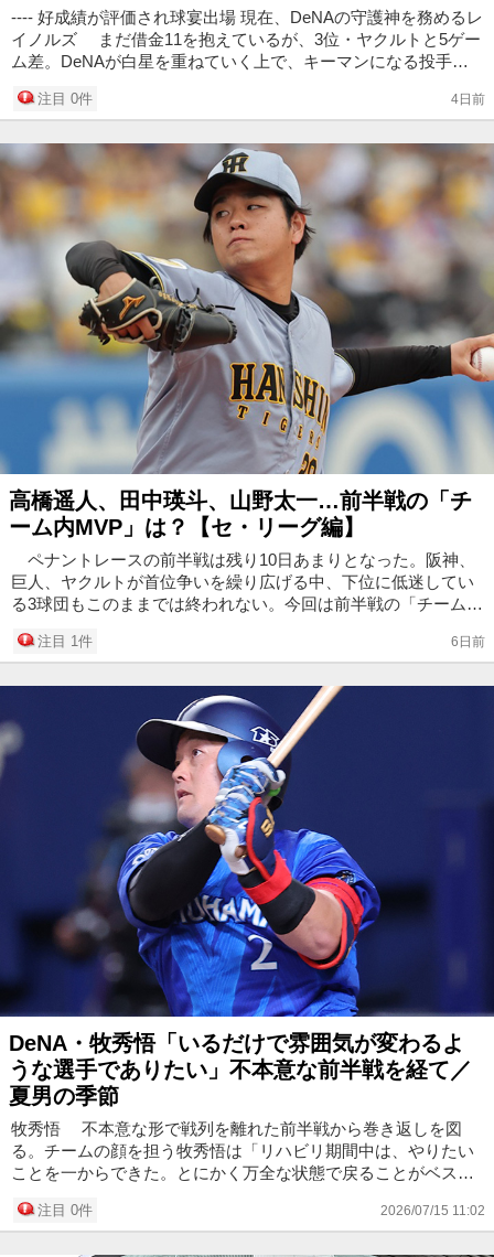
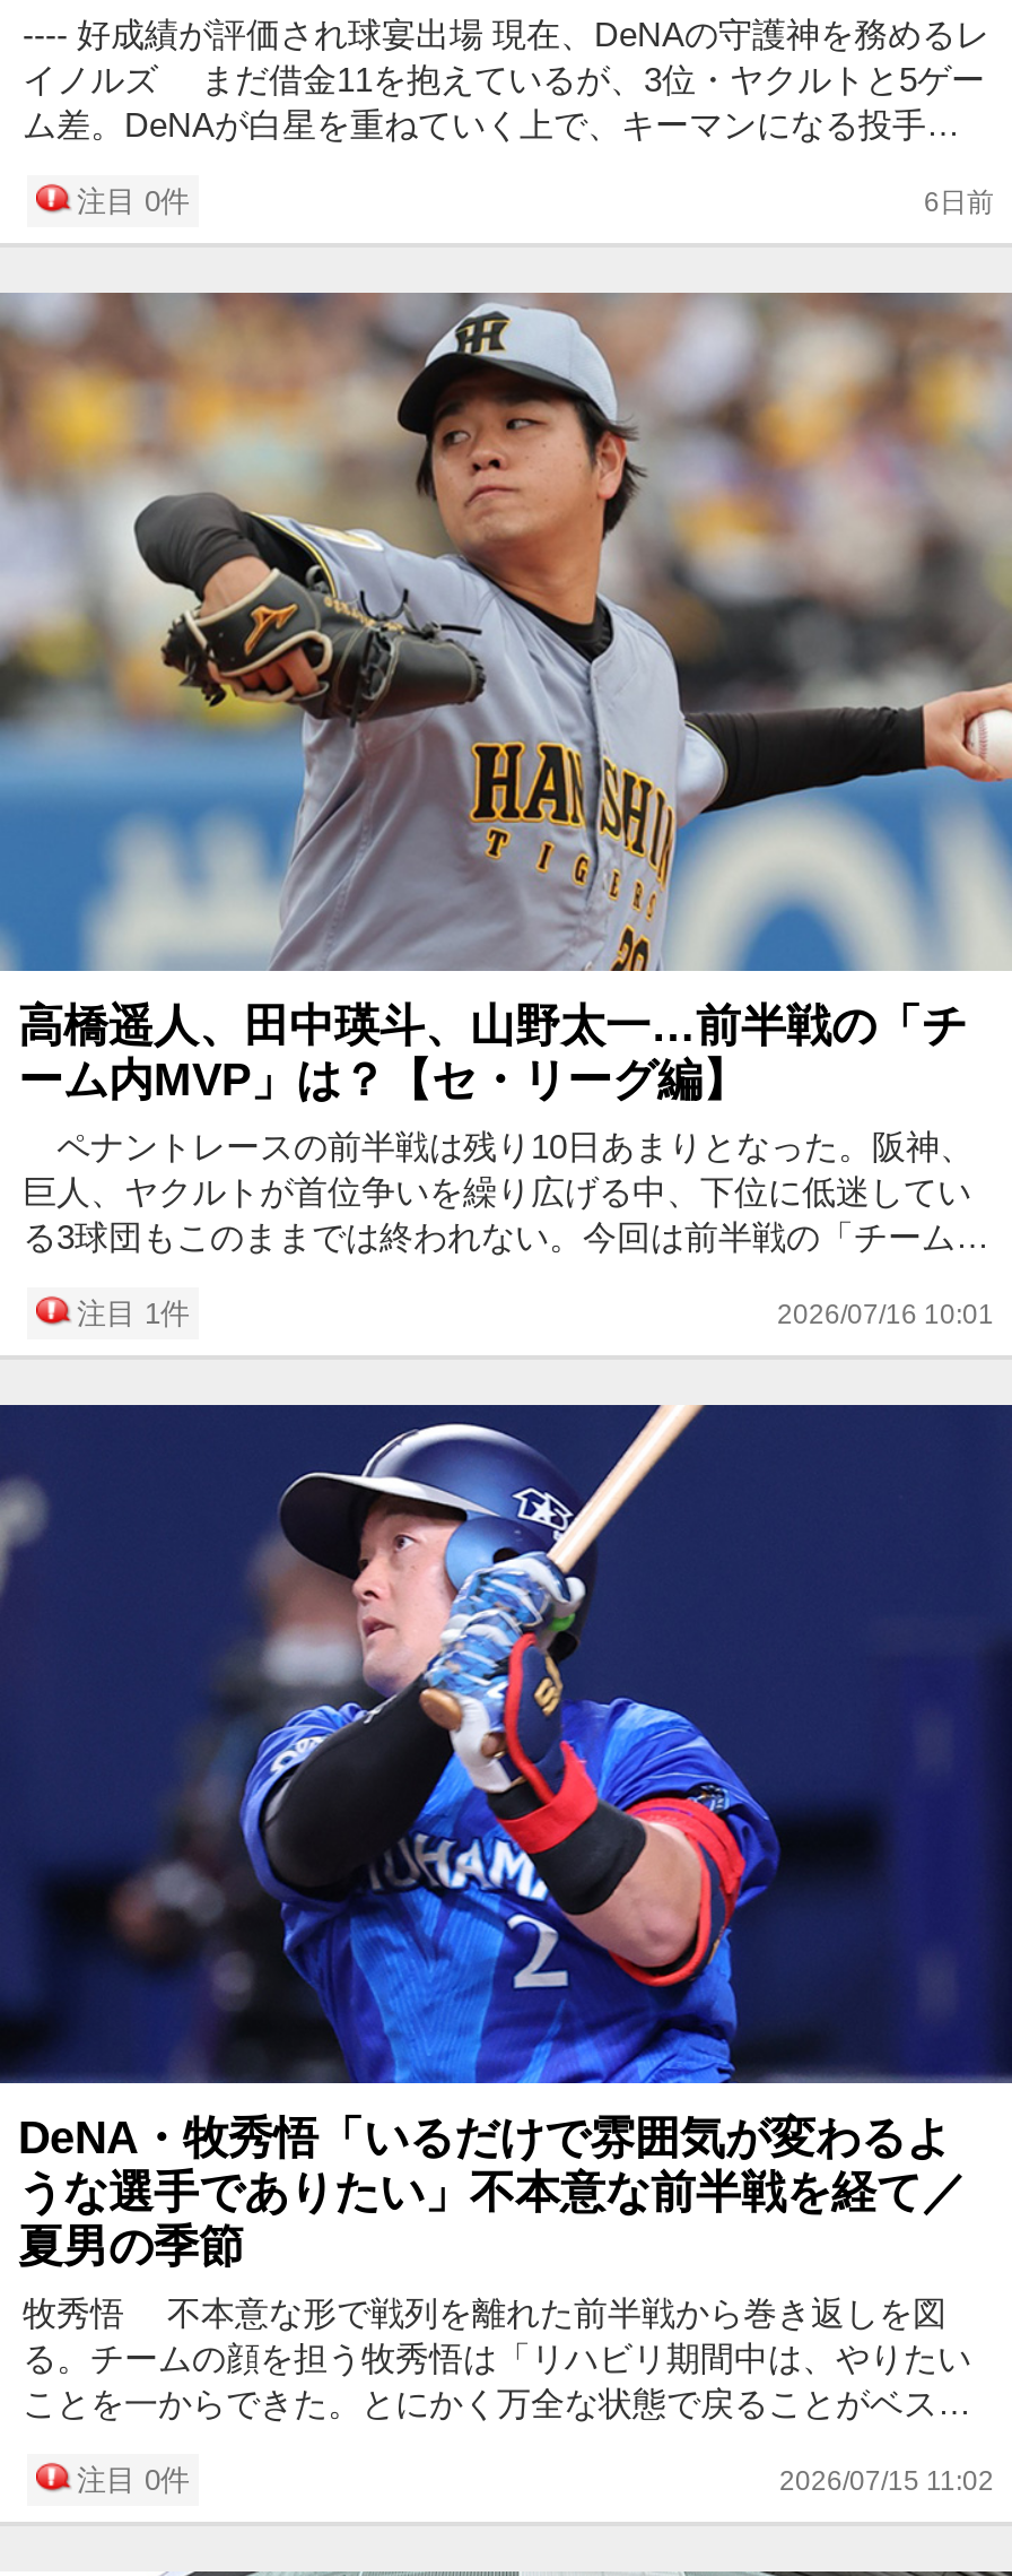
- 4日前
+ 6日前

- 6日前
+ 2026/07/16 10:01
